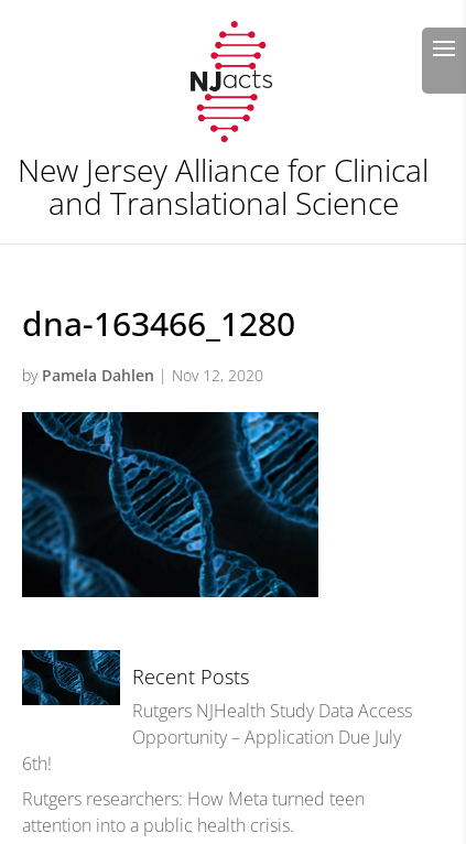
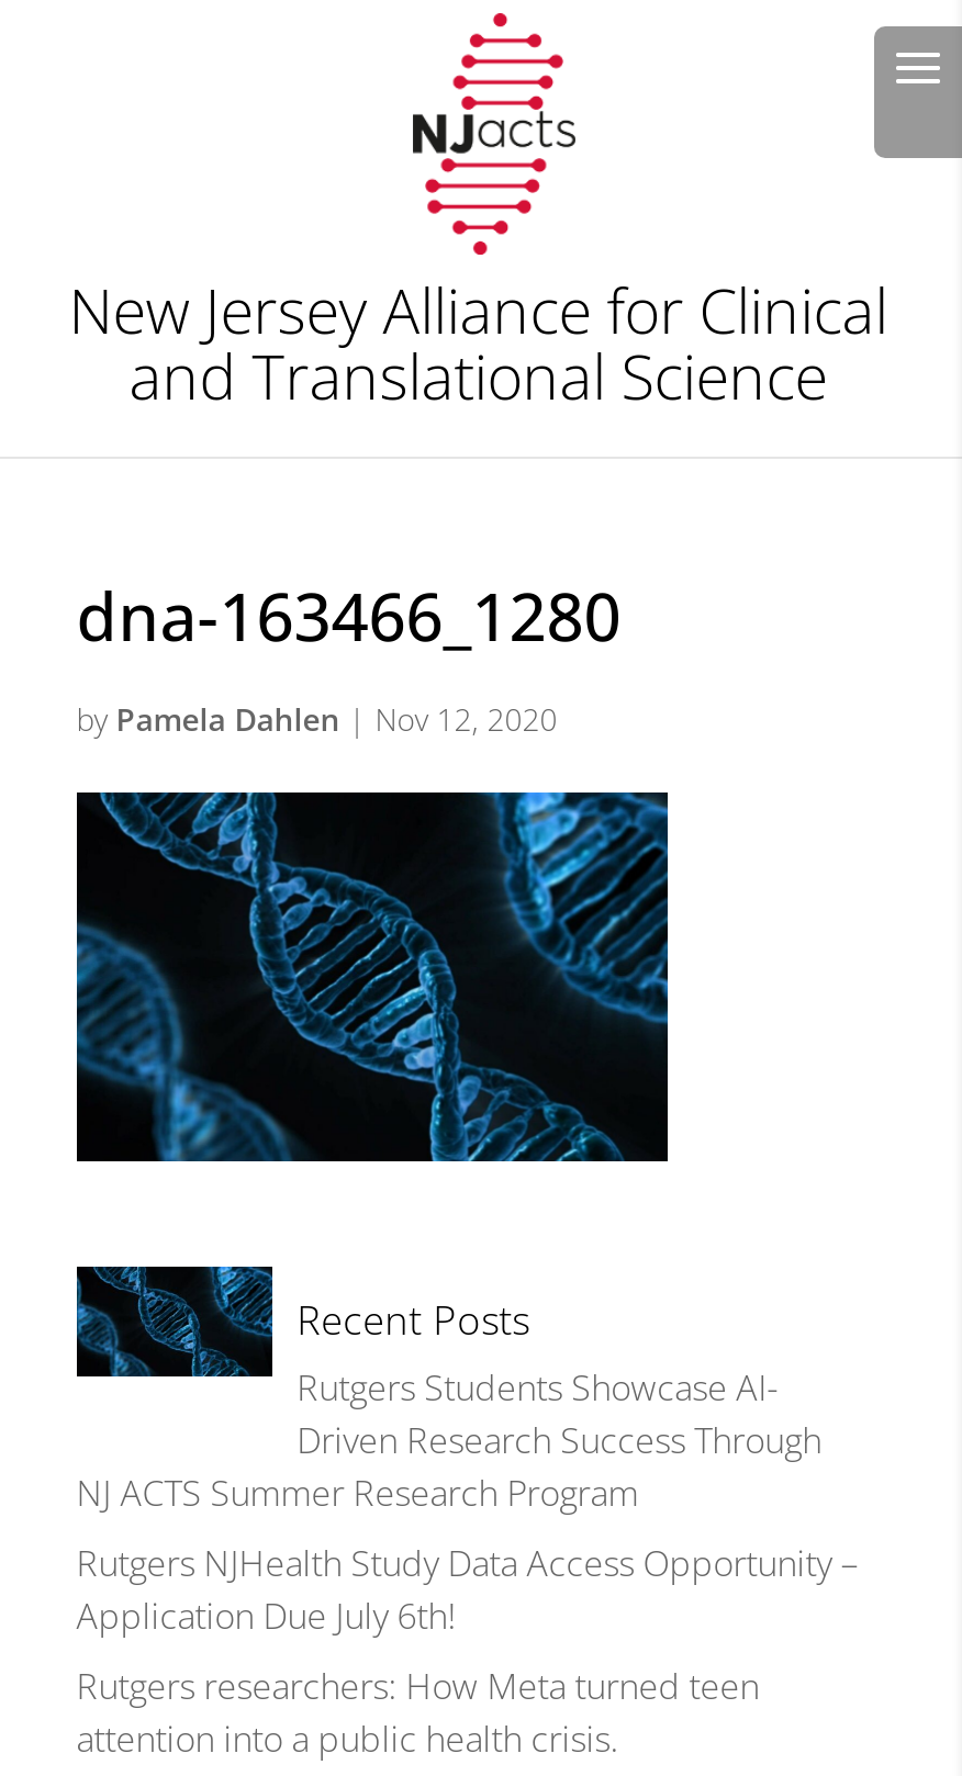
- Rutgers NJHealth Study Data Access
- Opportunity – Application Due July
- 6th!
+ Rutgers Students Showcase AI-
+ Driven Research Success Through
+ NJ ACTS Summer Research Program
+ Rutgers NJHealth Study Data Access Opportunity –
+ Application Due July 6th!
